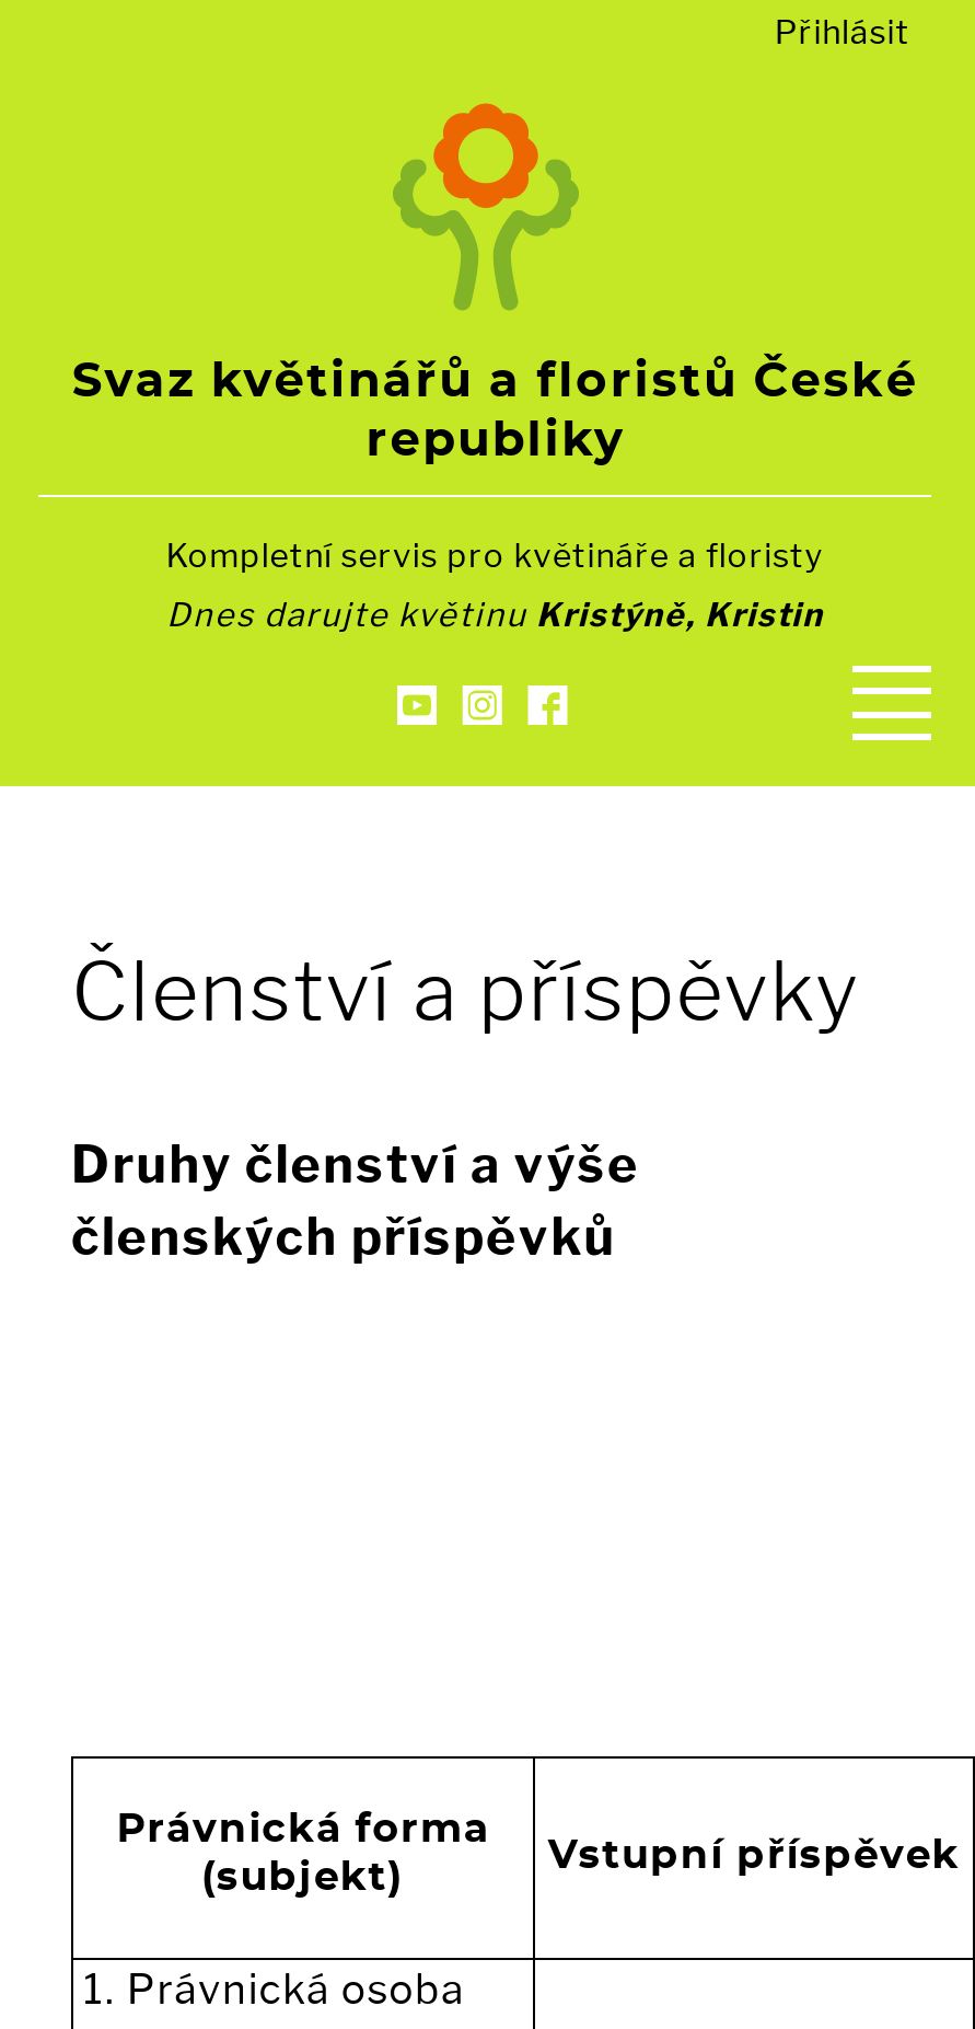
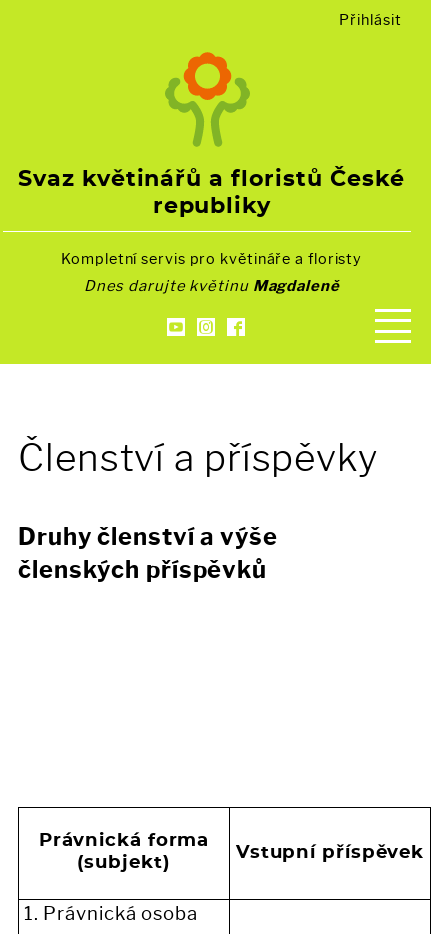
- Dnes darujte květinu Kristýně, Kristin
+ Dnes darujte květinu Magdaleně
